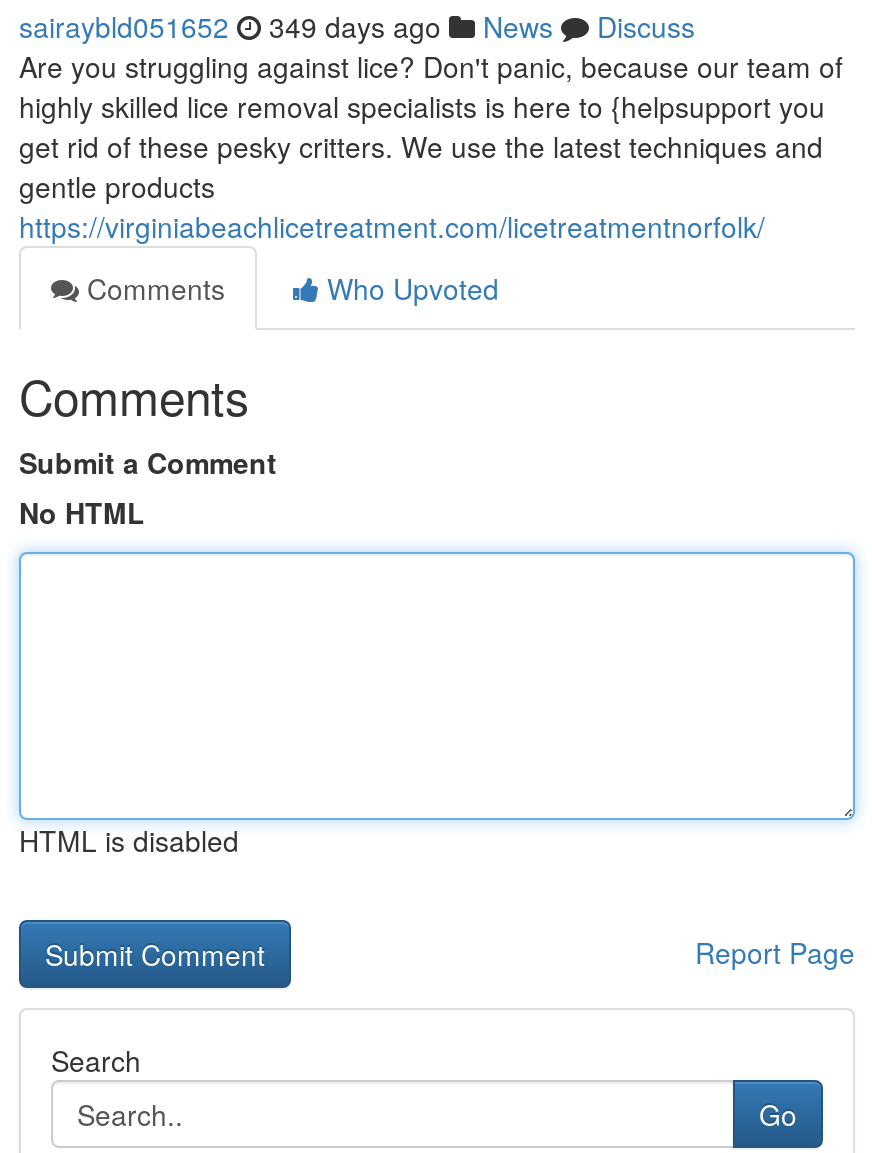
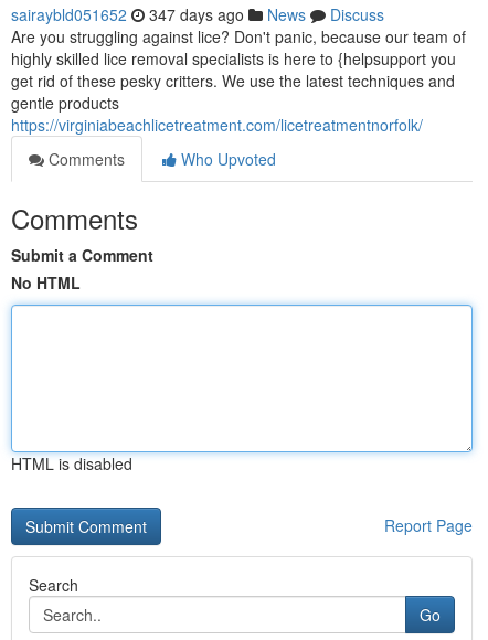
- sairaybld051652 349 days ago News Discuss
+ sairaybld051652 347 days ago News Discuss
